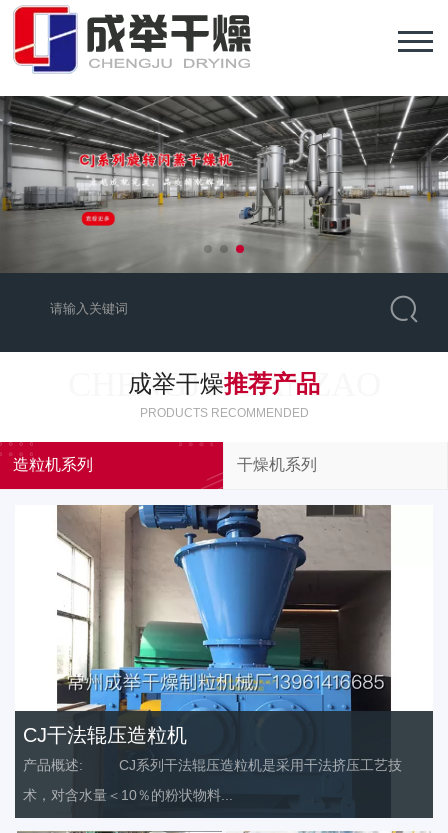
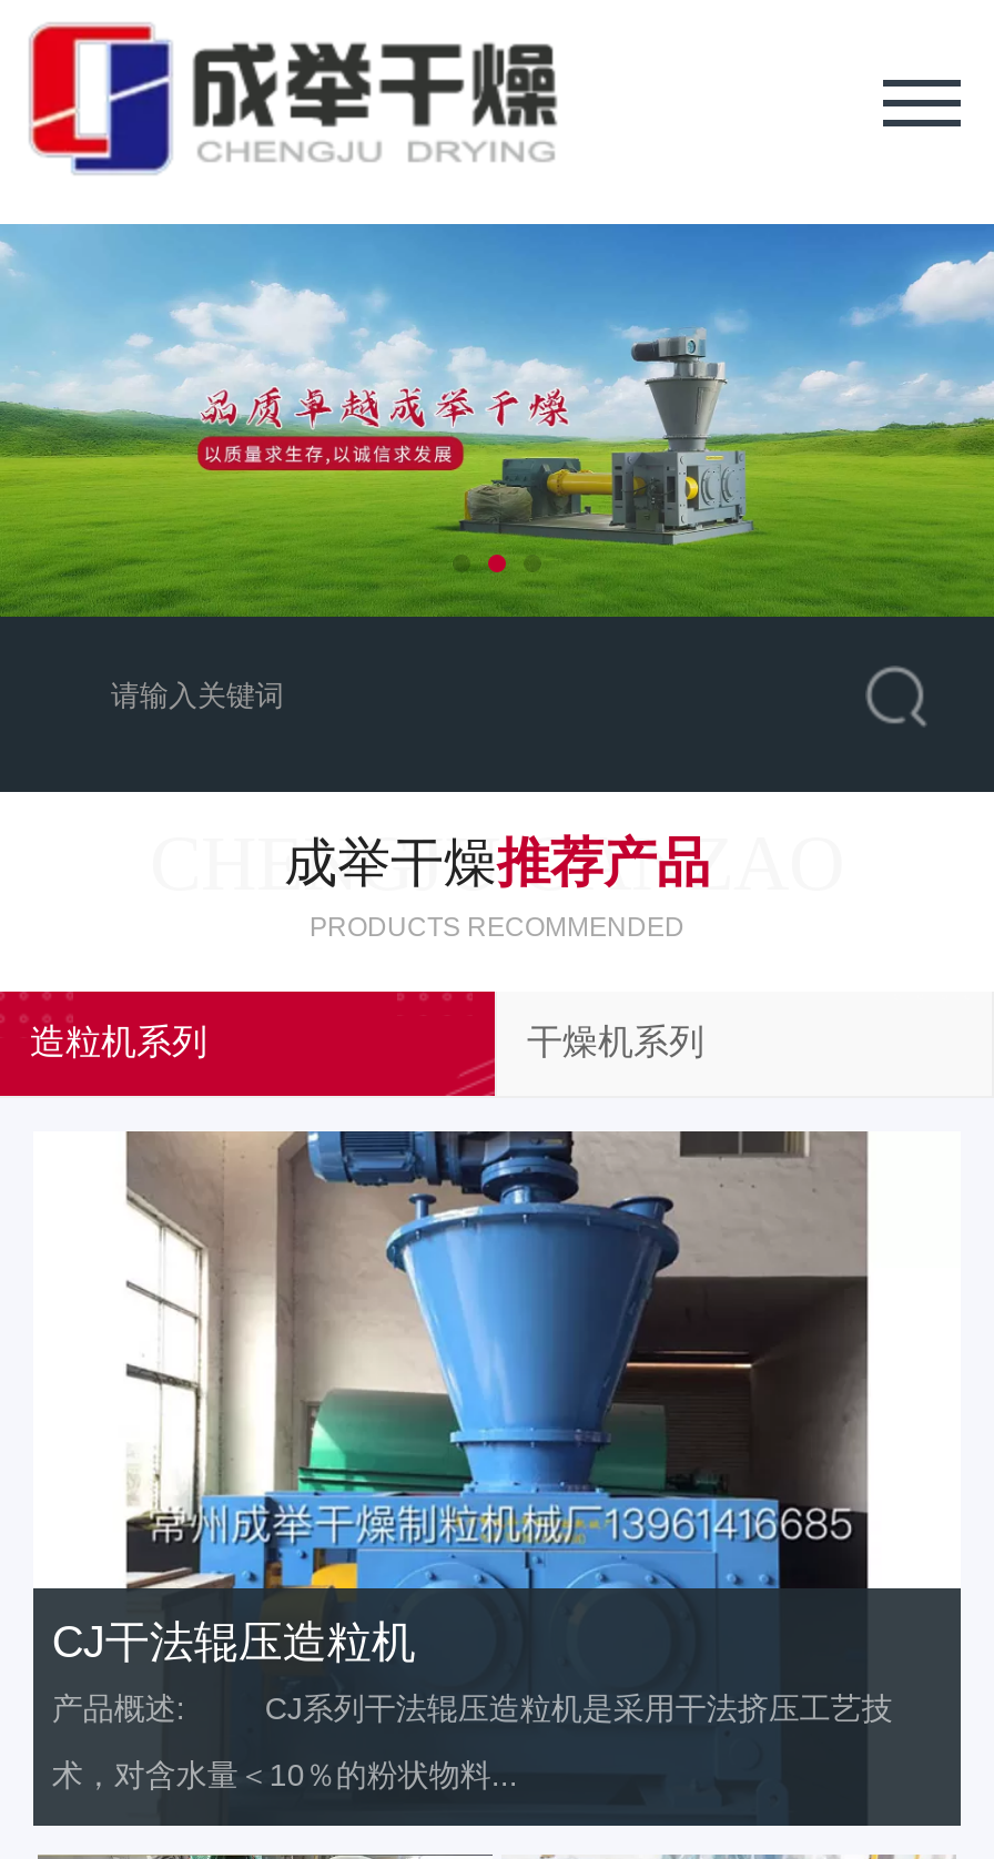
- [image]
+ [image]
